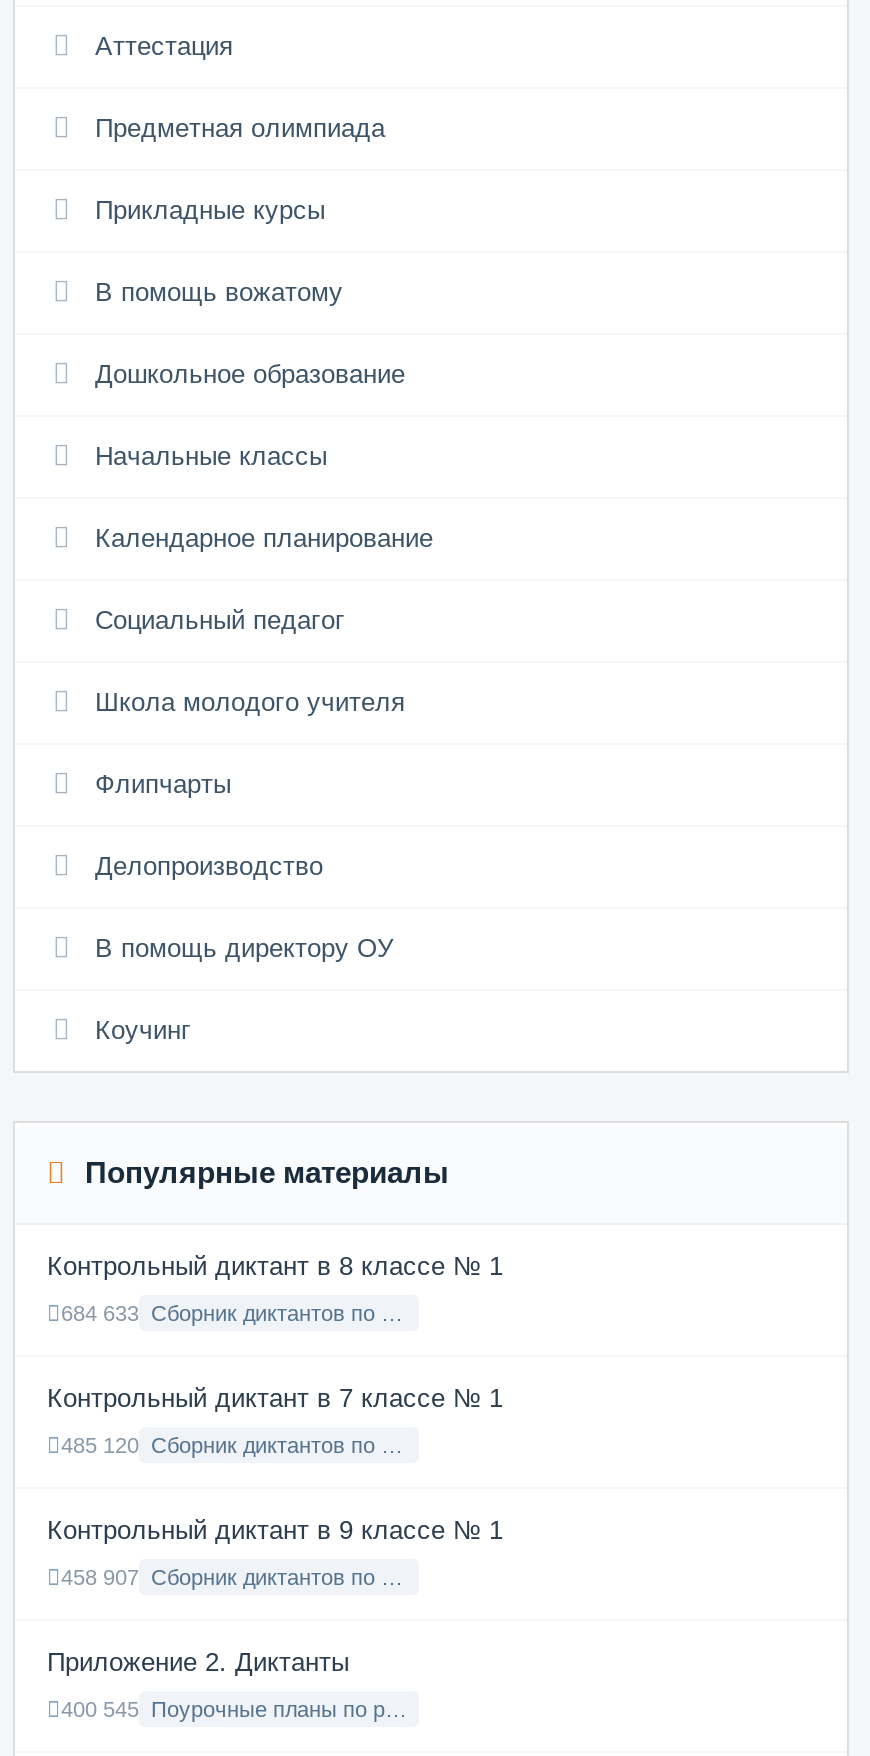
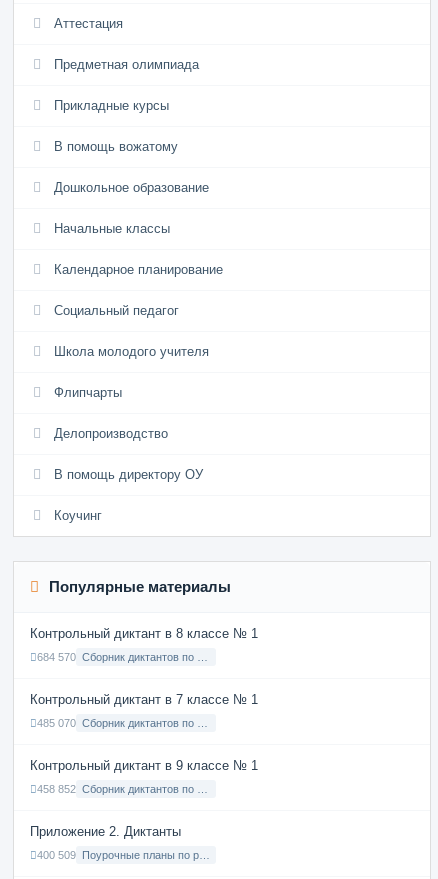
- 684 633
+ 684 570

- 485 120
+ 485 070

- 458 907
+ 458 852

- 400 545
+ 400 509
